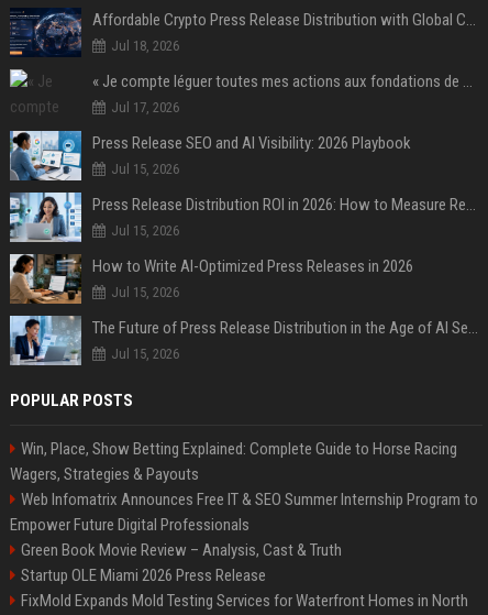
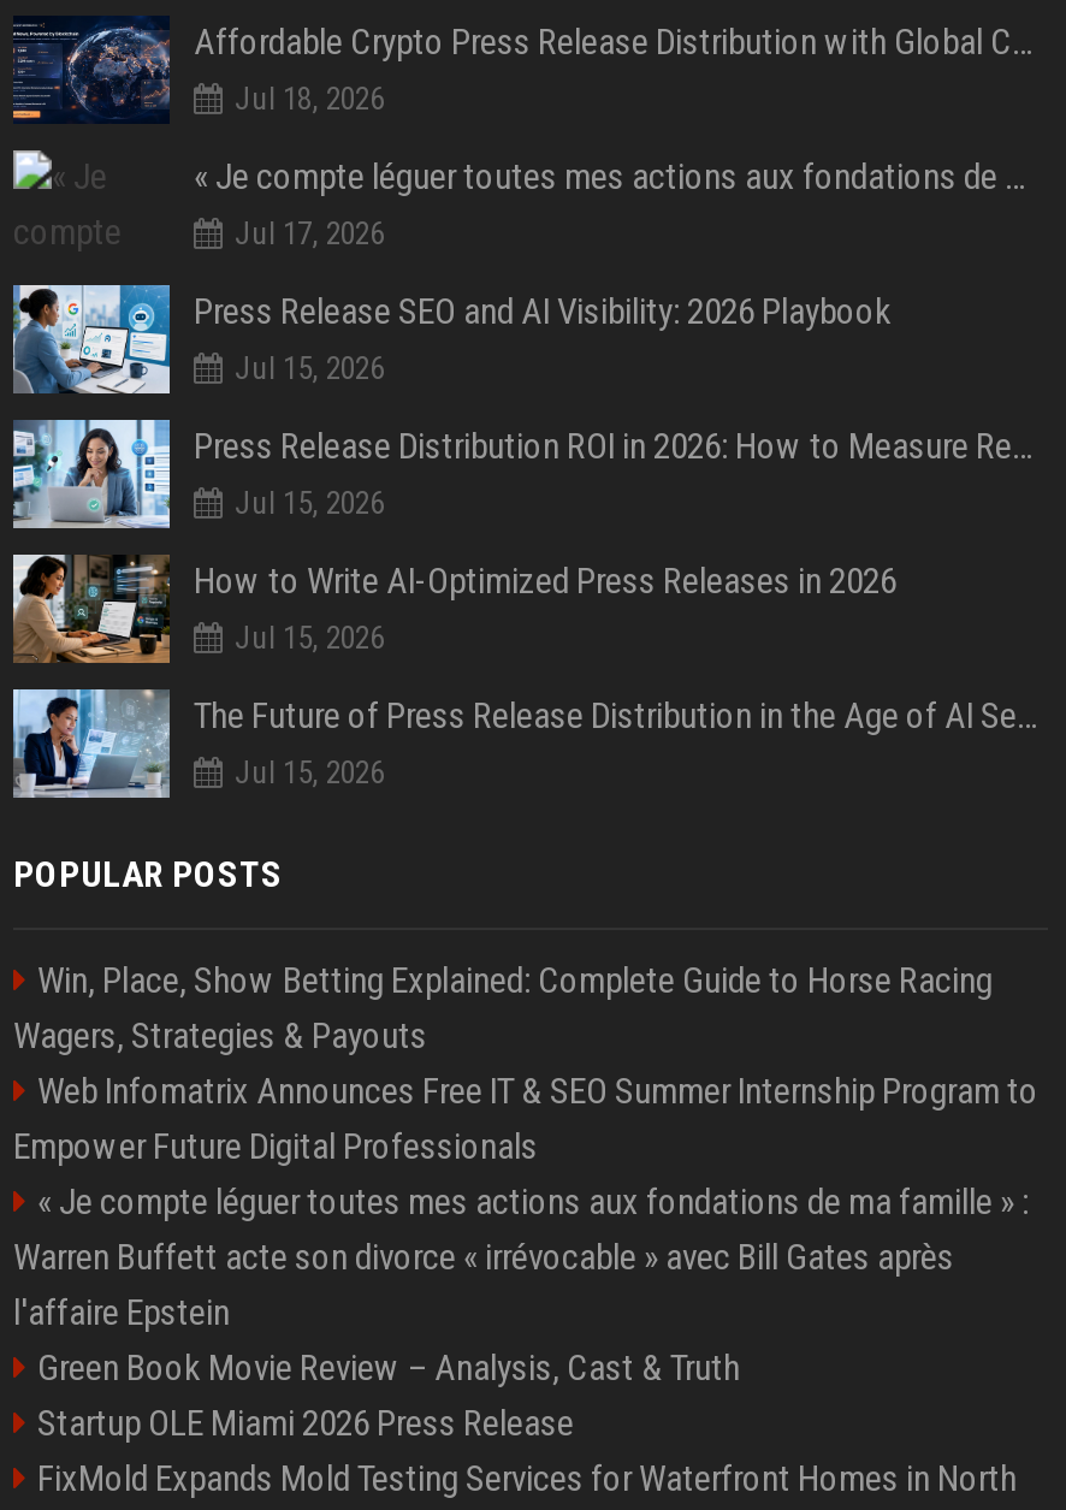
+ « Je compte léguer toutes mes actions aux fondations de ma famille » :
+ Warren Buffett acte son divorce « irrévocable » avec Bill Gates après
+ l'affaire Epstein
